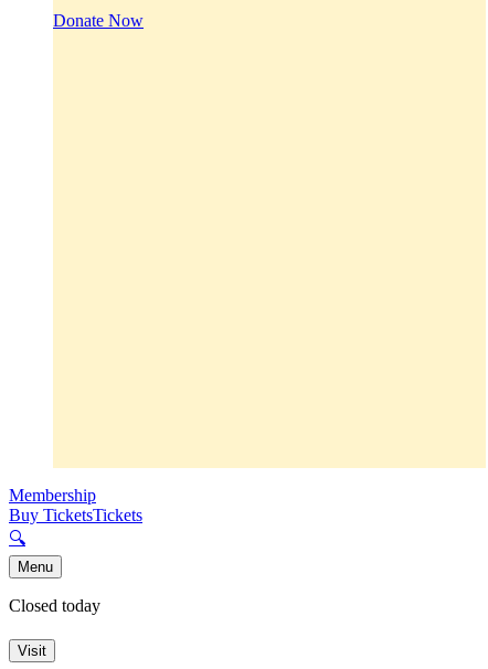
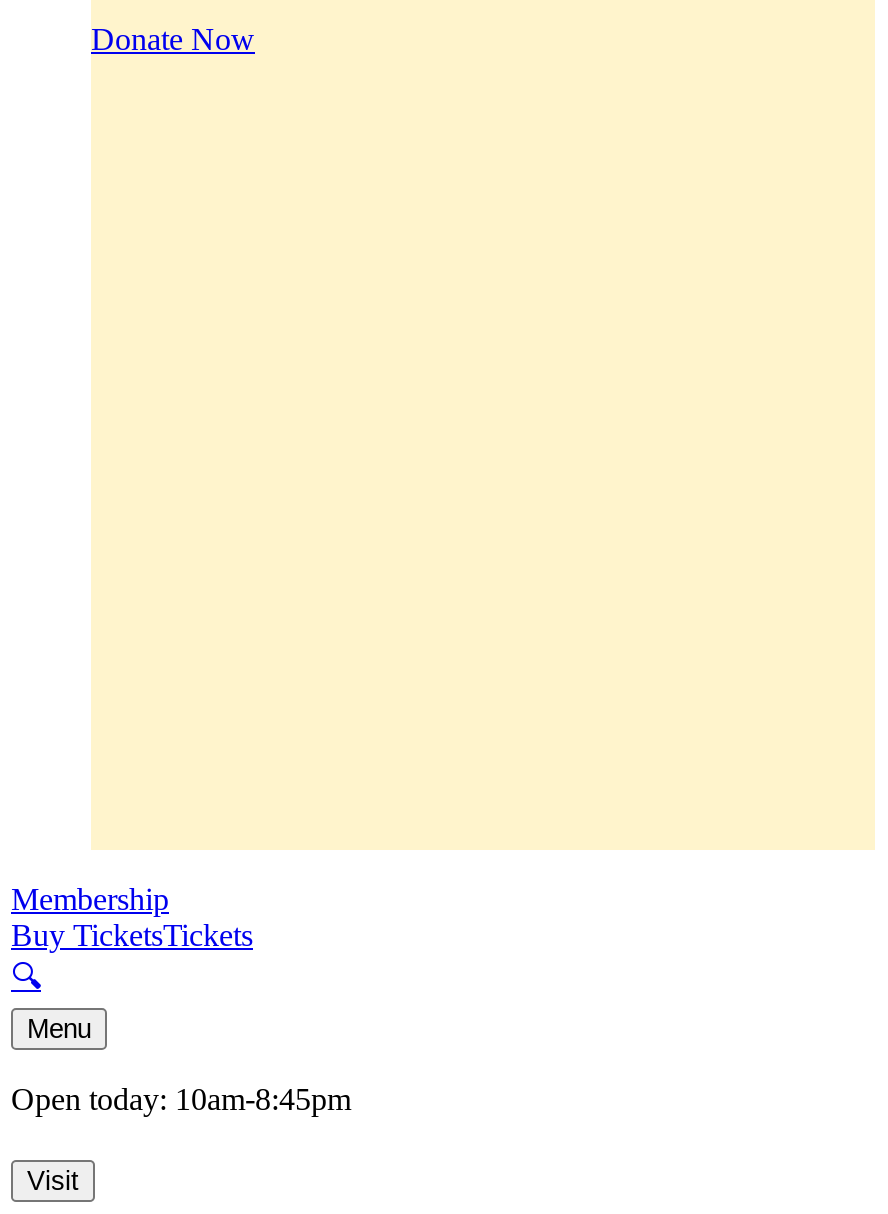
- Closed today
+ Open today: 10am-8:45pm
